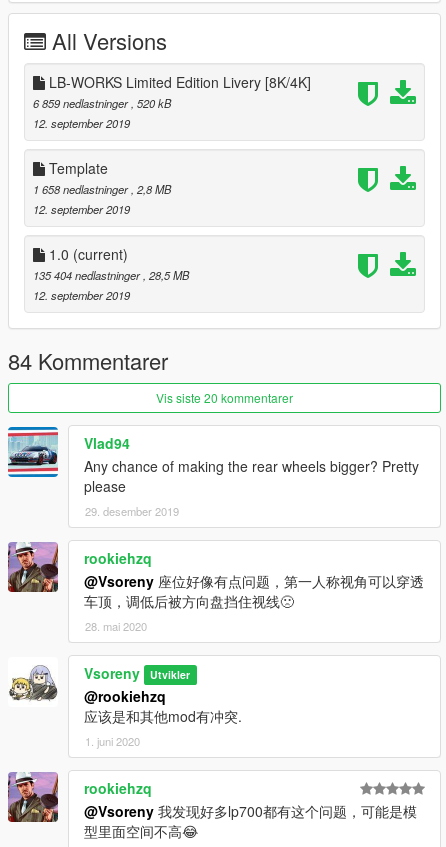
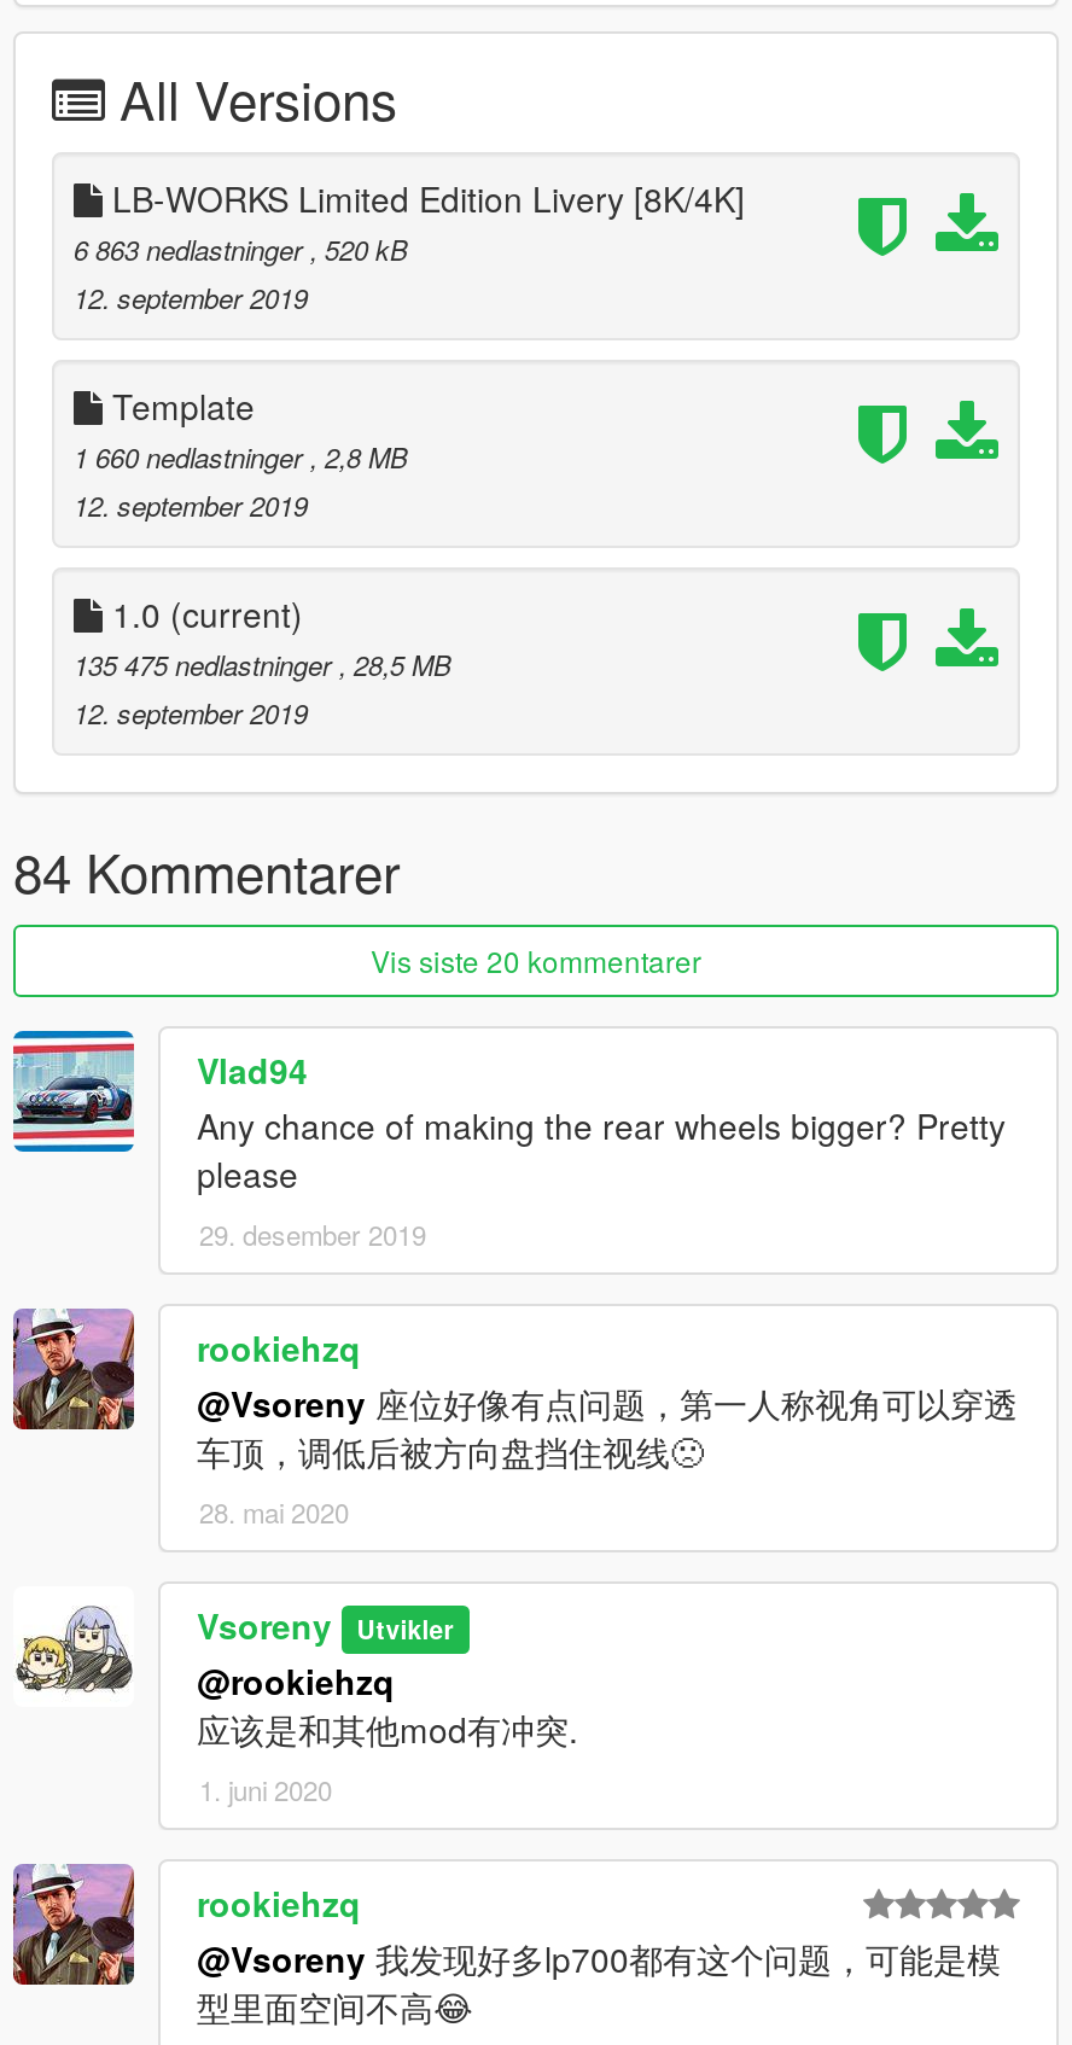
- 6 859 nedlastninger, 520 kB
+ 6 863 nedlastninger, 520 kB

- 1 658 nedlastninger, 2,8 MB
+ 1 660 nedlastninger, 2,8 MB

- 135 404 nedlastninger, 28,5 MB
+ 135 475 nedlastninger, 28,5 MB
